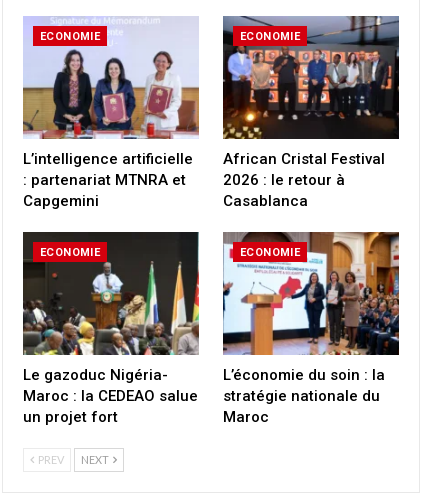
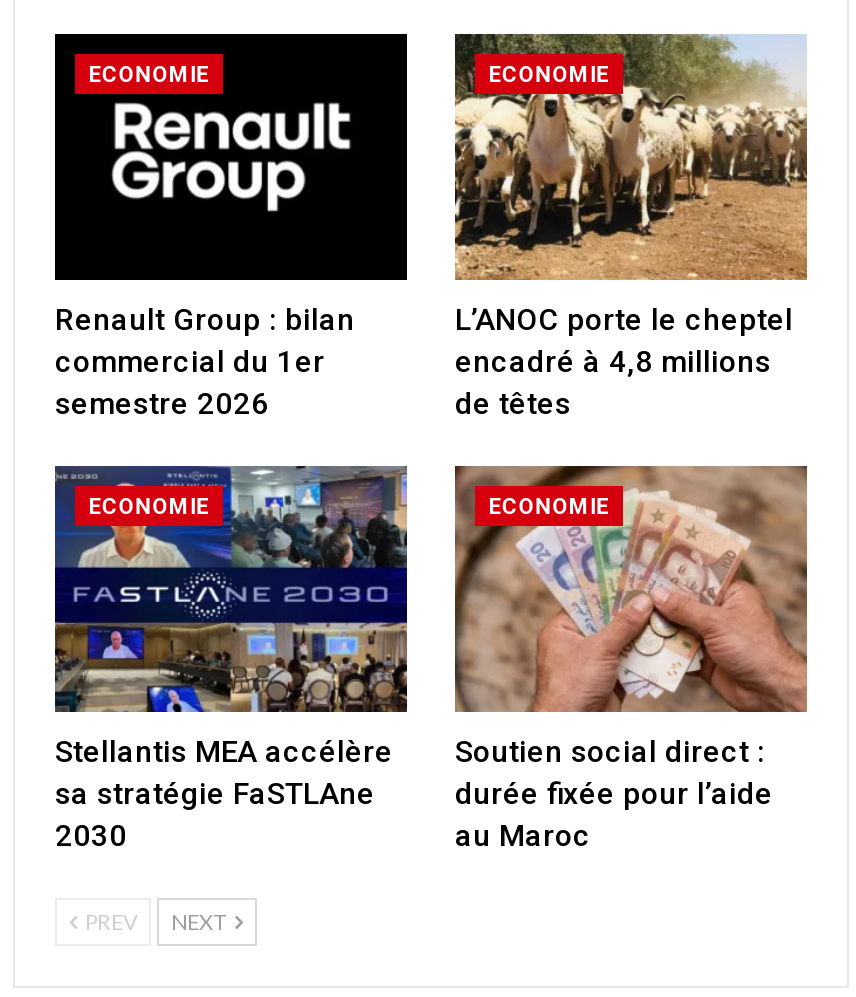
- [image]
- L’intelligence artificielle
- : partenariat MTNRA et
- Capgemini
+ [image]
+ Renault Group : bilan
+ commercial du 1er
+ semestre 2026

- [image]
- African Cristal Festival
- 2026 : le retour à
- Casablanca
+ [image]
+ L’ANOC porte le cheptel
+ encadré à 4,8 millions
+ de têtes

- [image]
- Le gazoduc Nigéria-
- Maroc : la CEDEAO salue
- un projet fort
+ [image]
+ Stellantis MEA accélère
+ sa stratégie FaSTLAne
+ 2030

- [image]
- L’économie du soin : la
- stratégie nationale du
- Maroc
+ [image]
+ Soutien social direct :
+ durée fixée pour l’aide
+ au Maroc
